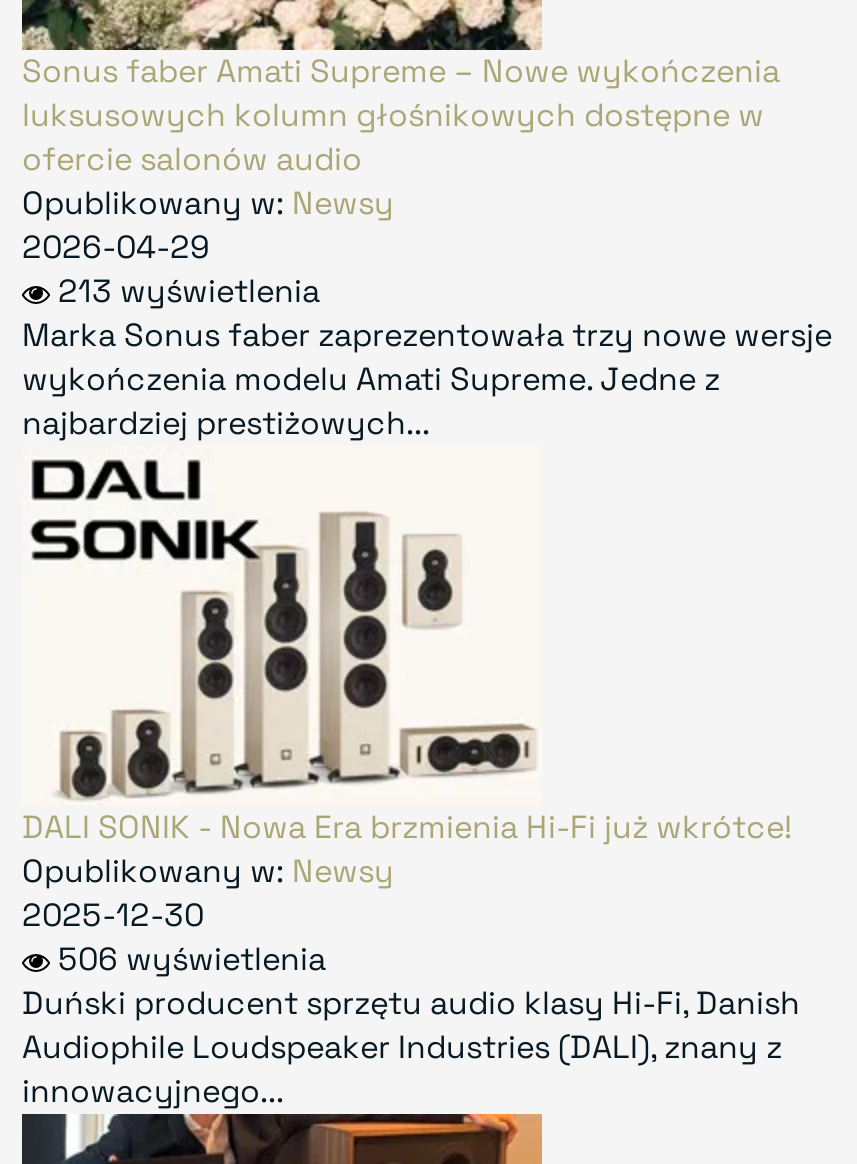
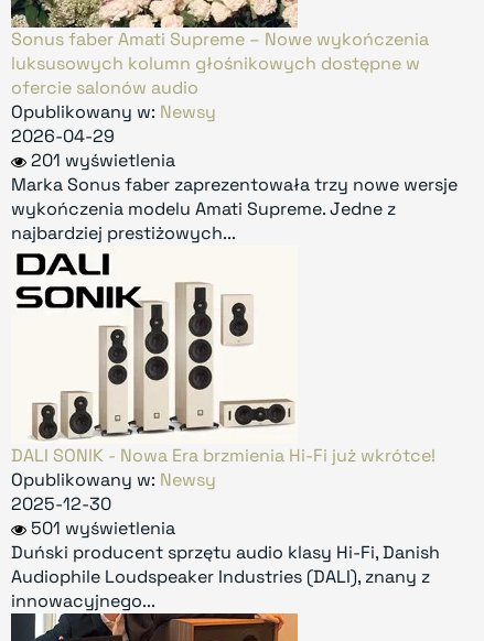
- 213 wyświetlenia
+ 201 wyświetlenia

- 506 wyświetlenia
+ 501 wyświetlenia
